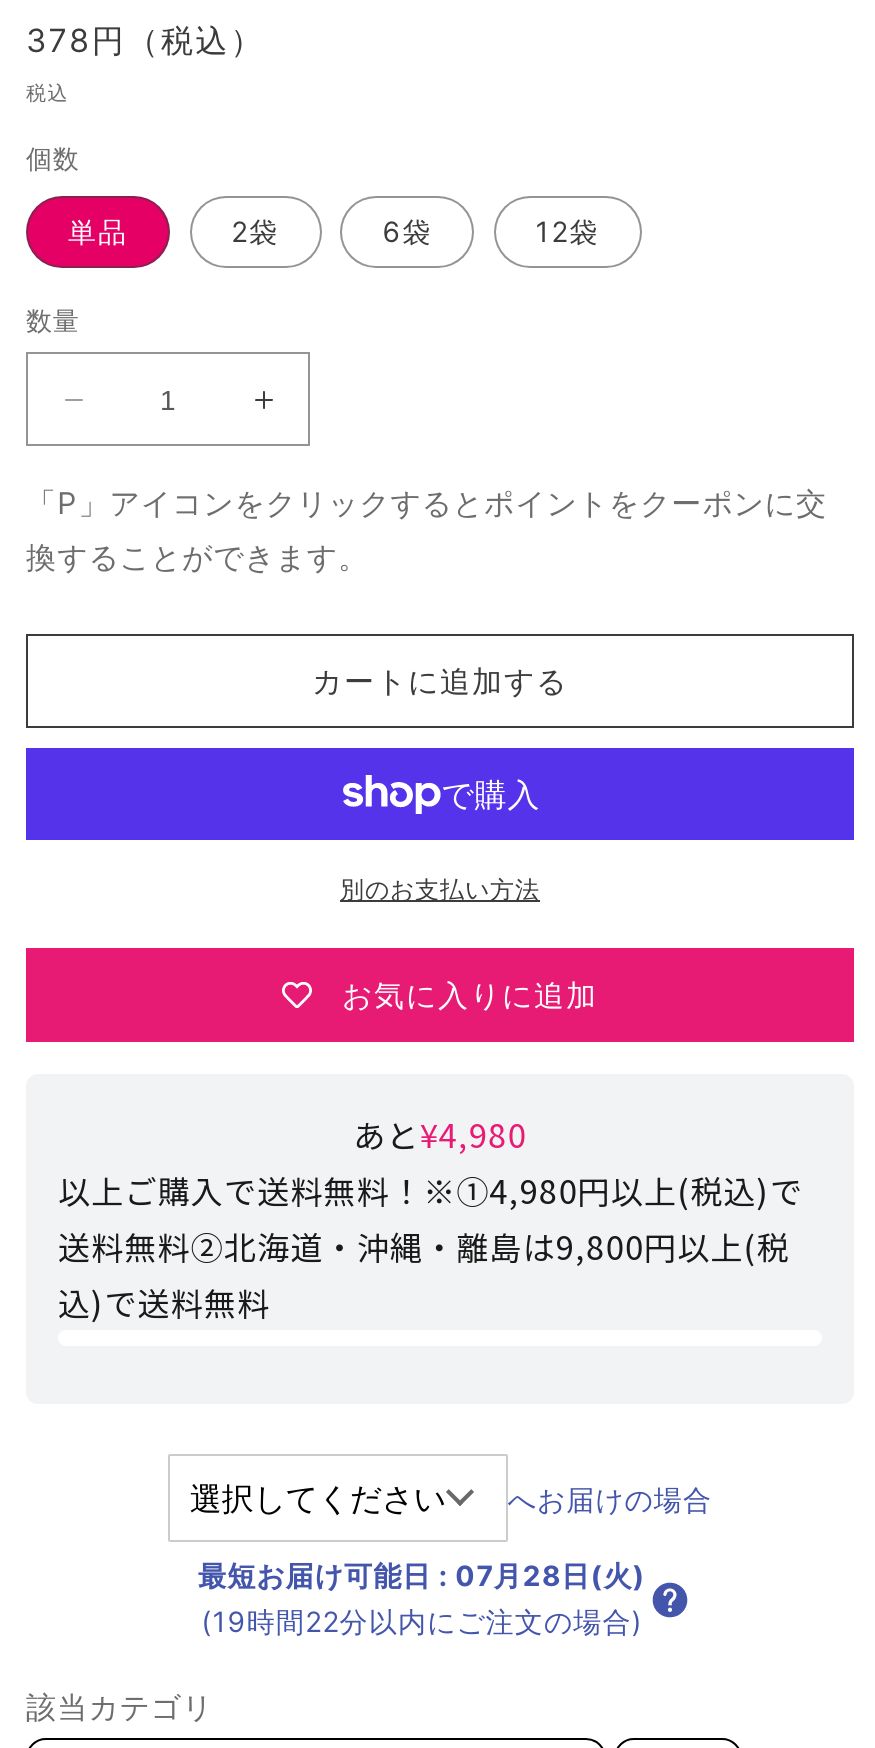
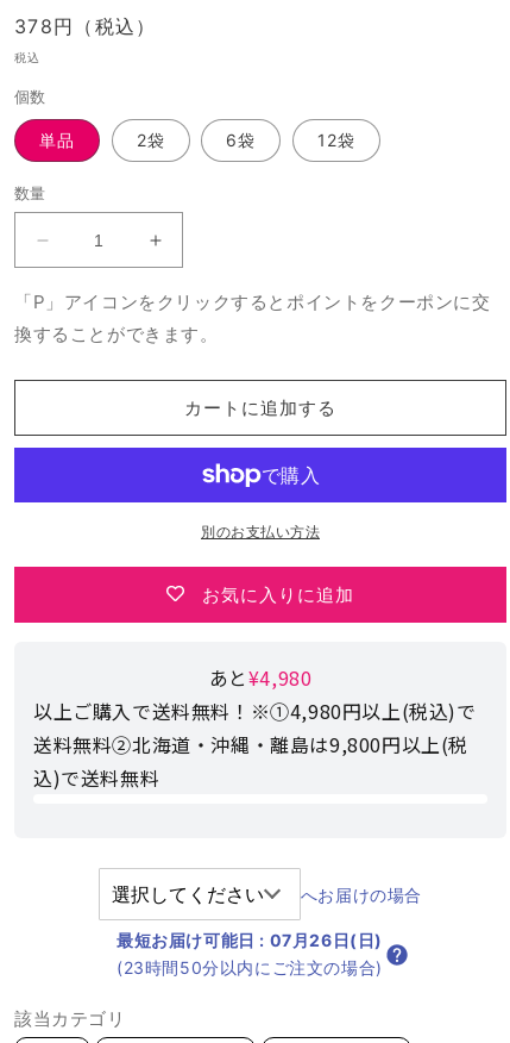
- 最短お届け可能日: 07月28日(火)
+ 最短お届け可能日: 07月26日(日)

- (19時間22分以内にご注文の場合)
+ (23時間50分以内にご注文の場合)
